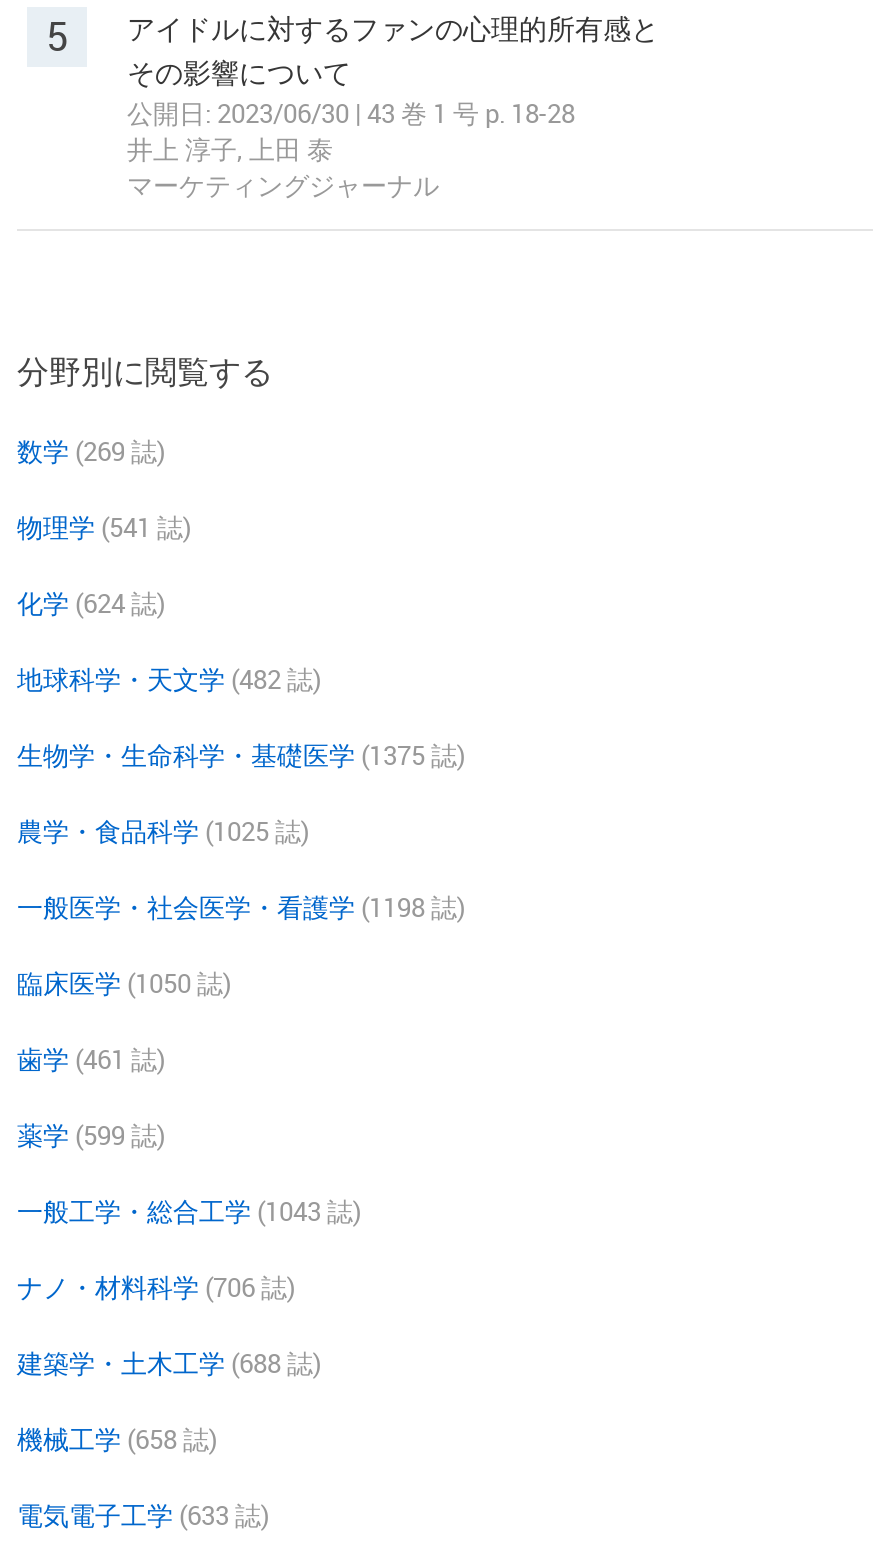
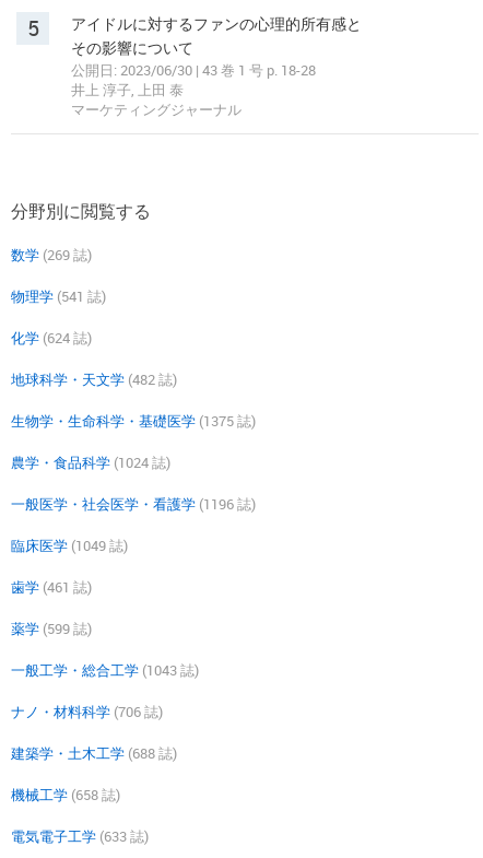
- 農学・食品科学 (1025 誌)
+ 農学・食品科学 (1024 誌)

- 一般医学・社会医学・看護学 (1198 誌)
+ 一般医学・社会医学・看護学 (1196 誌)

- 臨床医学 (1050 誌)
+ 臨床医学 (1049 誌)
